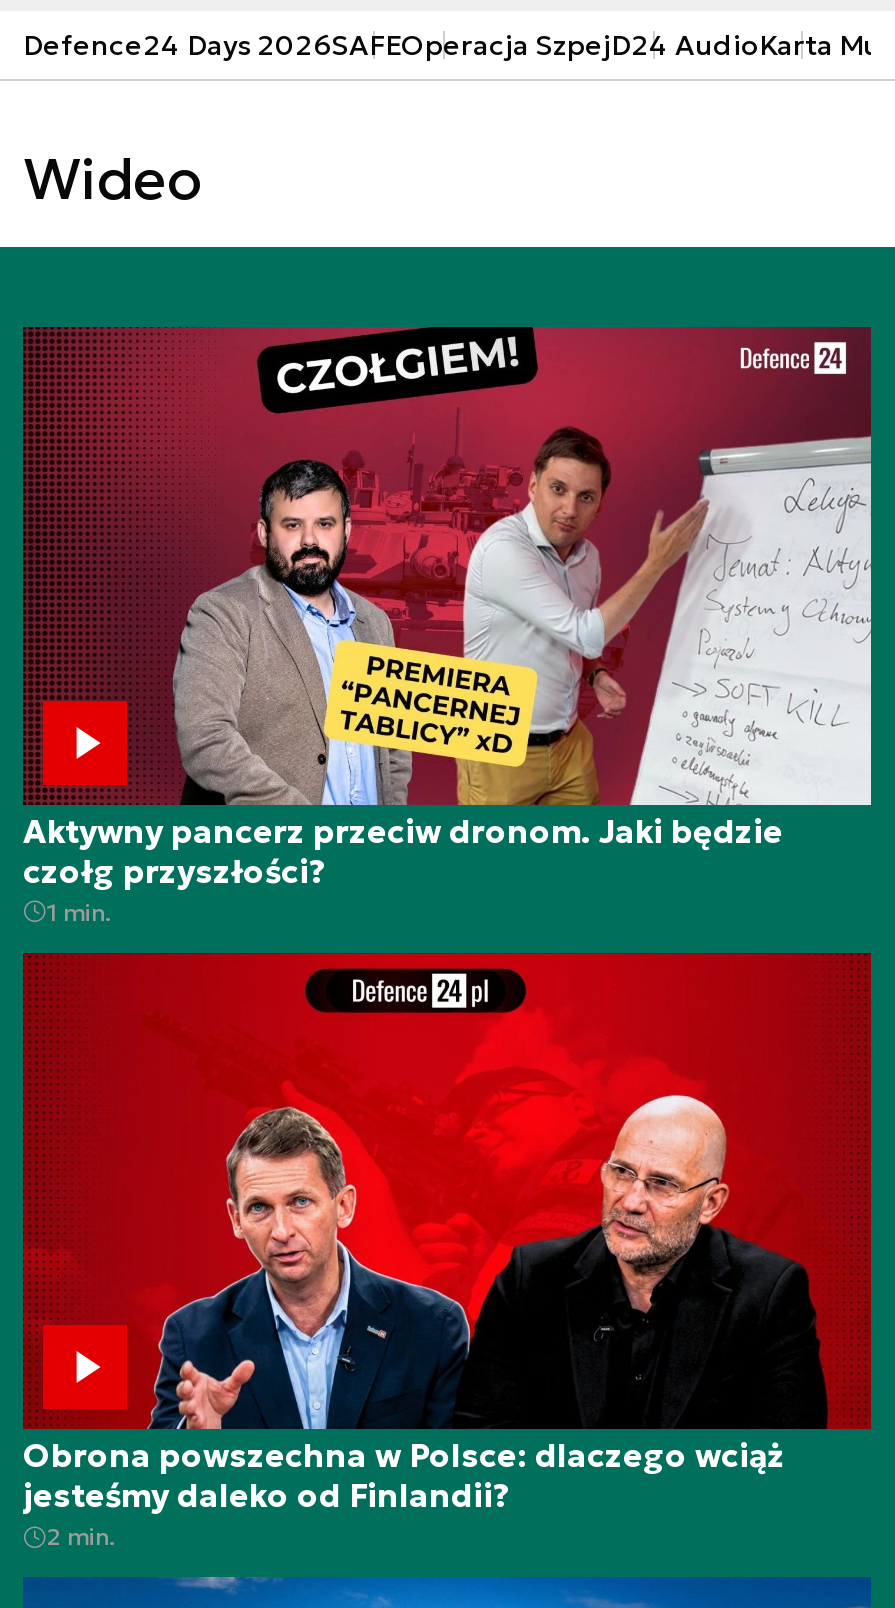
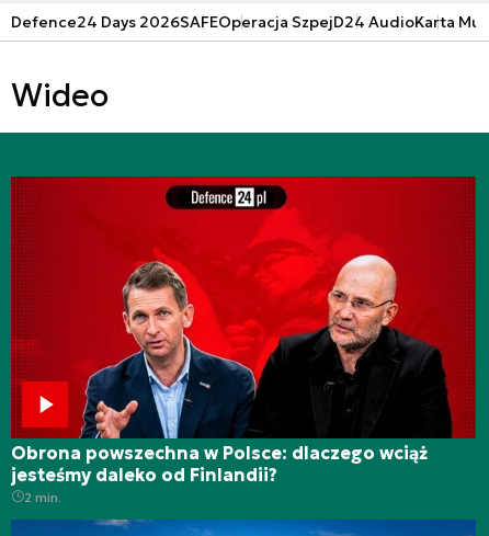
- [image]
- Aktywny pancerz przeciw dronom. Jaki będzie
- czołg przyszłości?
- 1 min.
